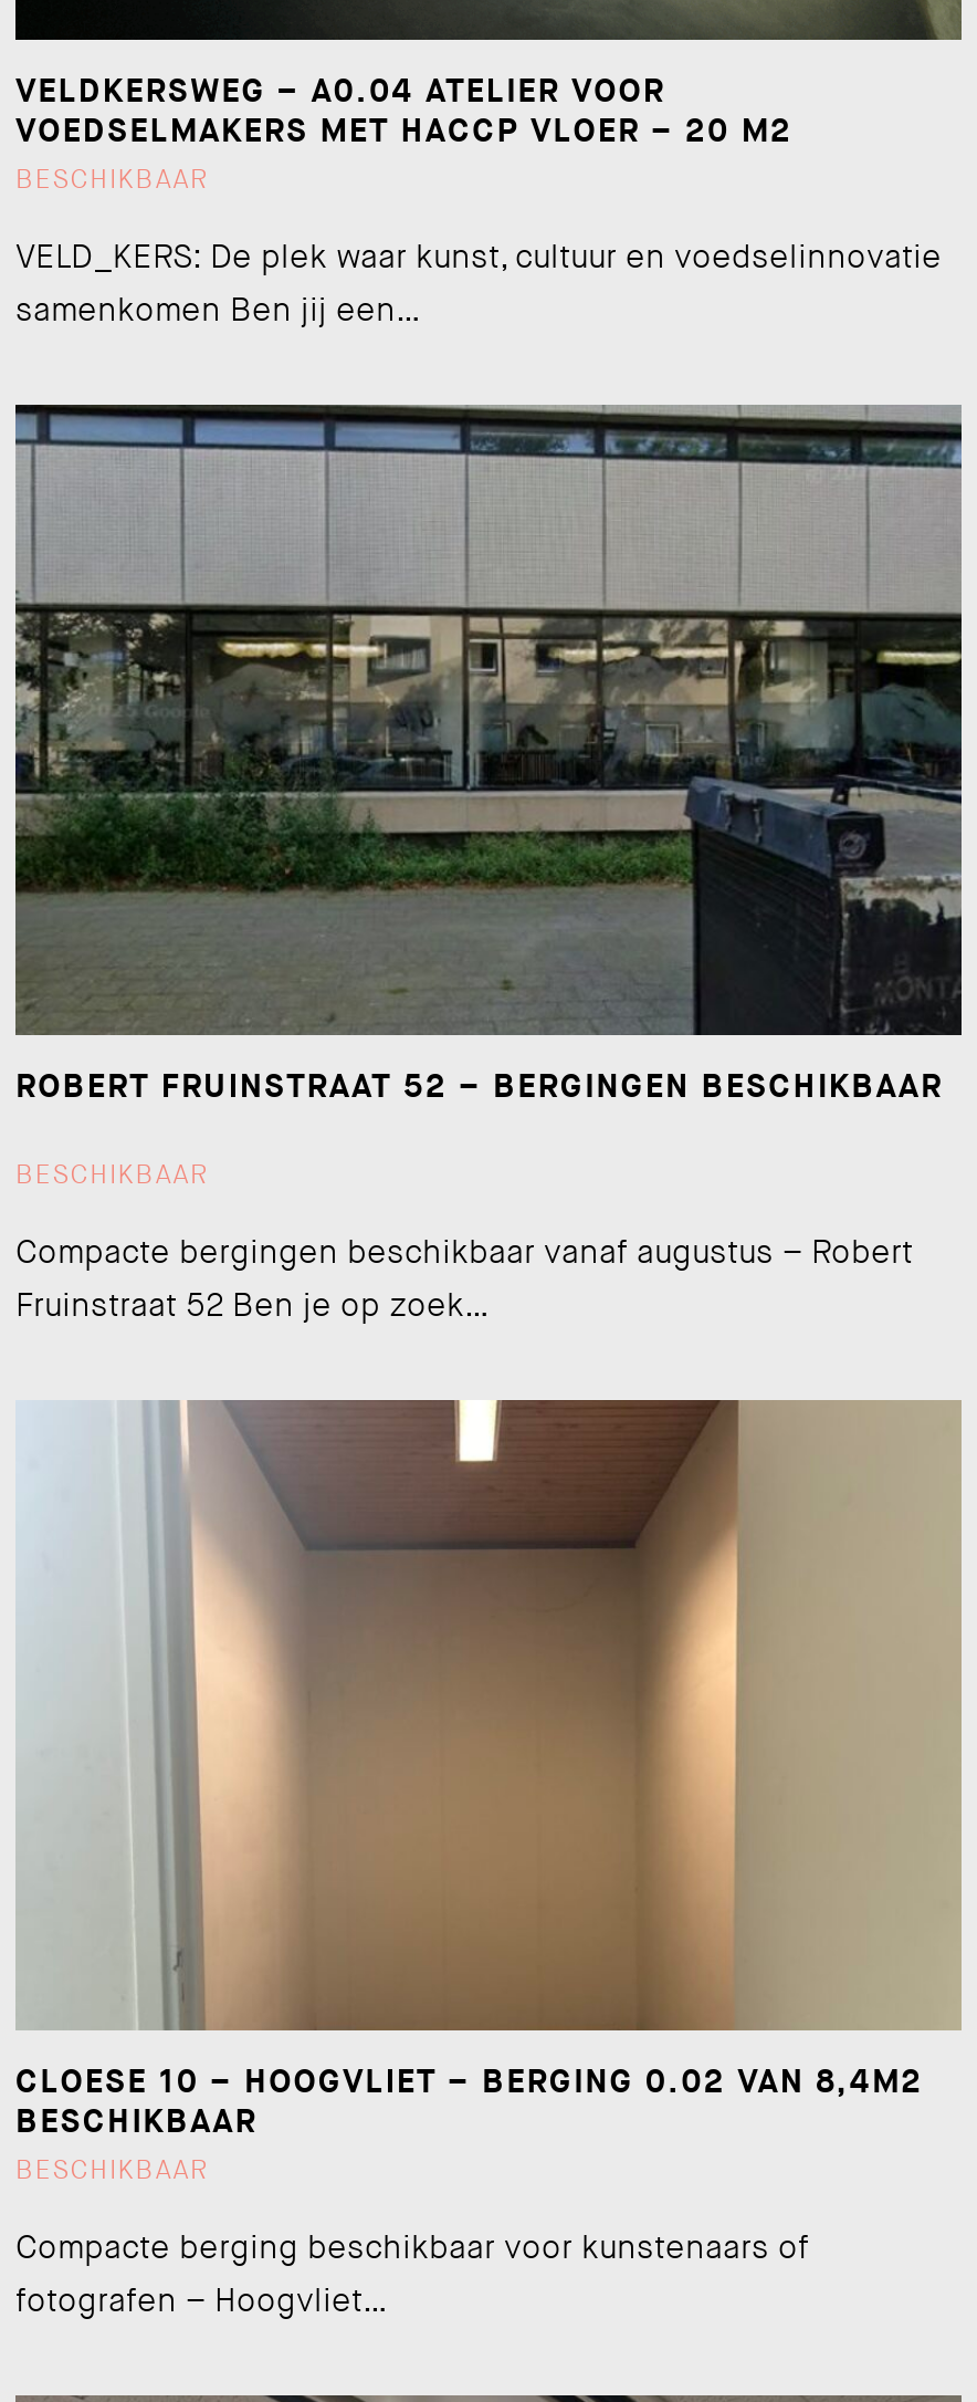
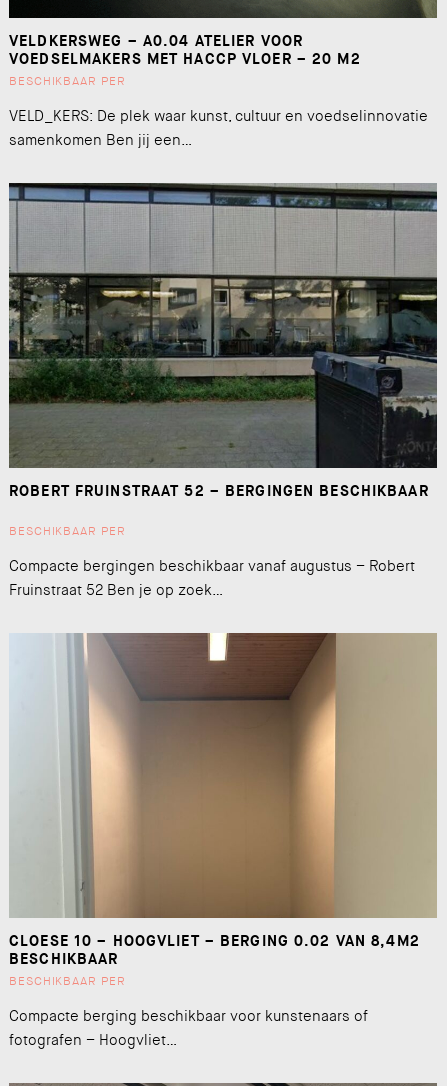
- BESCHIKBAAR
+ BESCHIKBAAR PER

- BESCHIKBAAR
+ BESCHIKBAAR PER

- BESCHIKBAAR
+ BESCHIKBAAR PER
